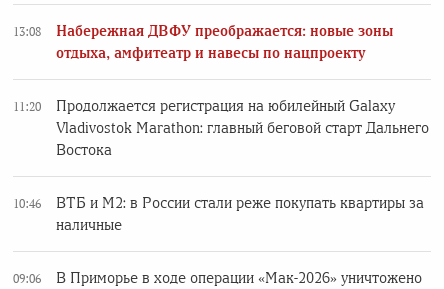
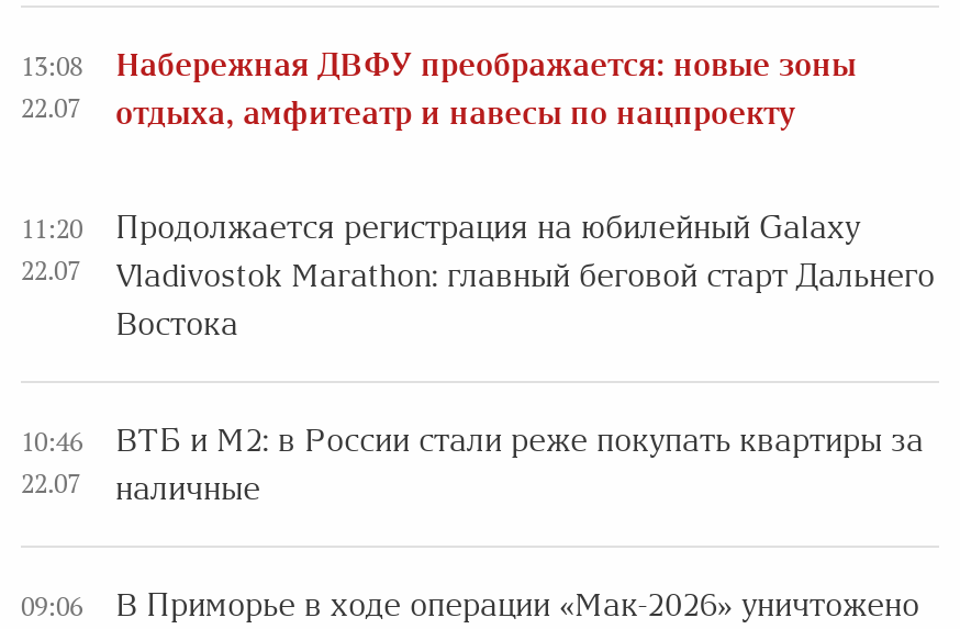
+ 22.07

+ 22.07

+ 22.07
